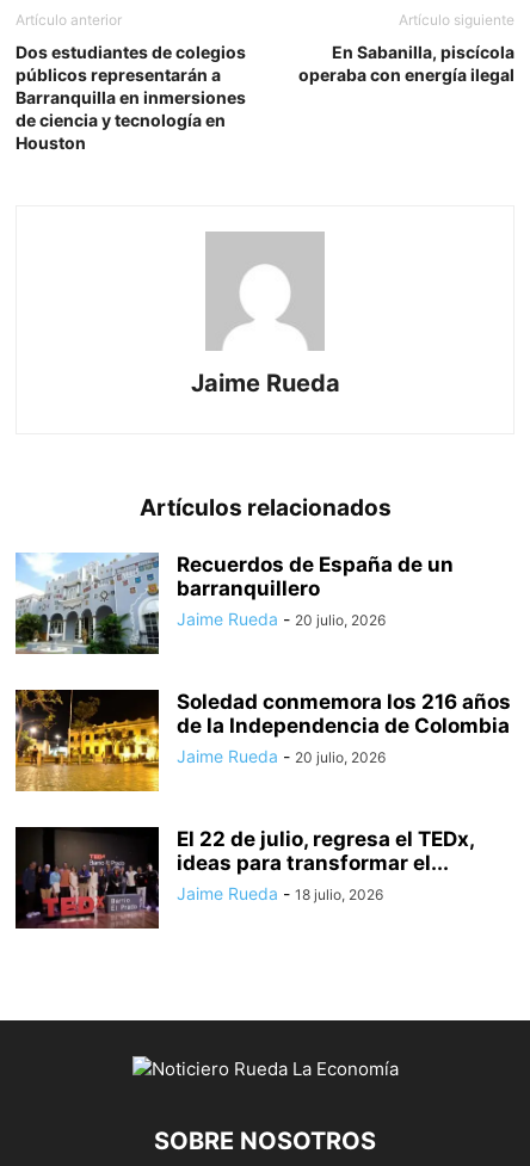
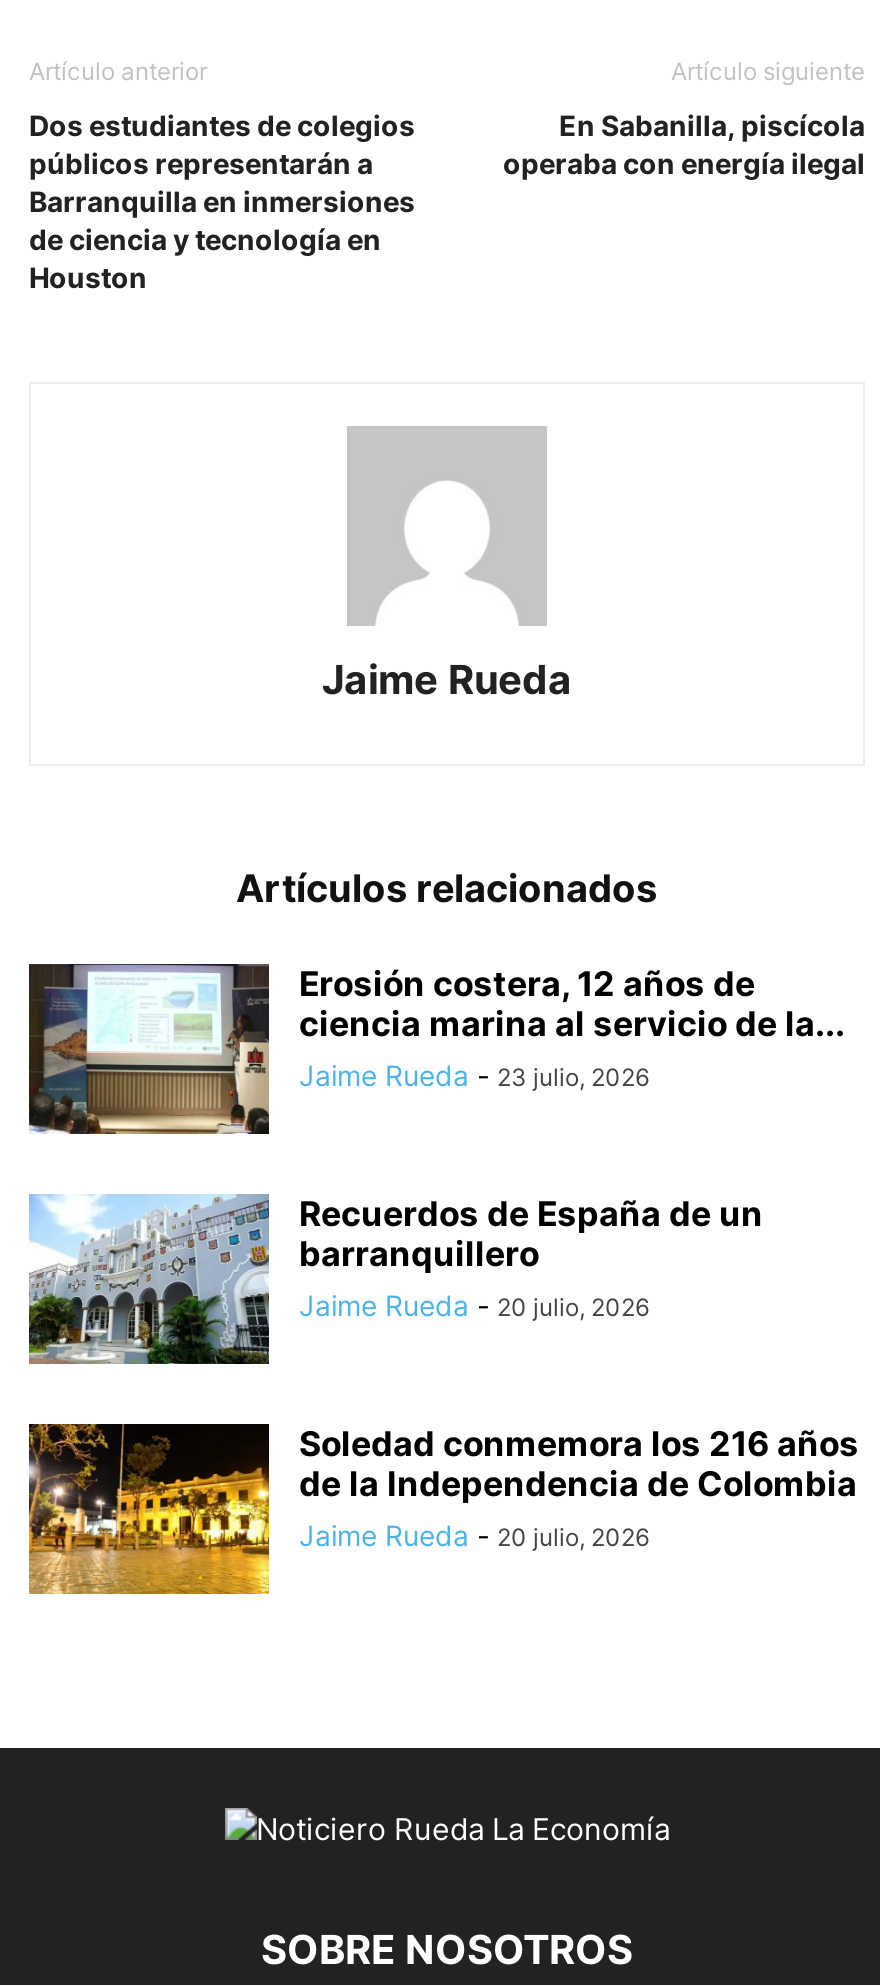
+ [image]
+ Erosión costera, 12 años de
+ ciencia marina al servicio de la...
+ Jaime Rueda - 23 julio, 2026

moved down: [image] | Recuerdos de España de un | barranquillero | Jaime Rueda - 20 julio, 2026 | Soledad conmemora los 216 años | de la Independencia de Colombia | Jaime Rueda - 20 julio, 2026

- [image]
- El 22 de julio, regresa el TEDx,
- ideas para transformar el...
- Jaime Rueda - 18 julio, 2026
